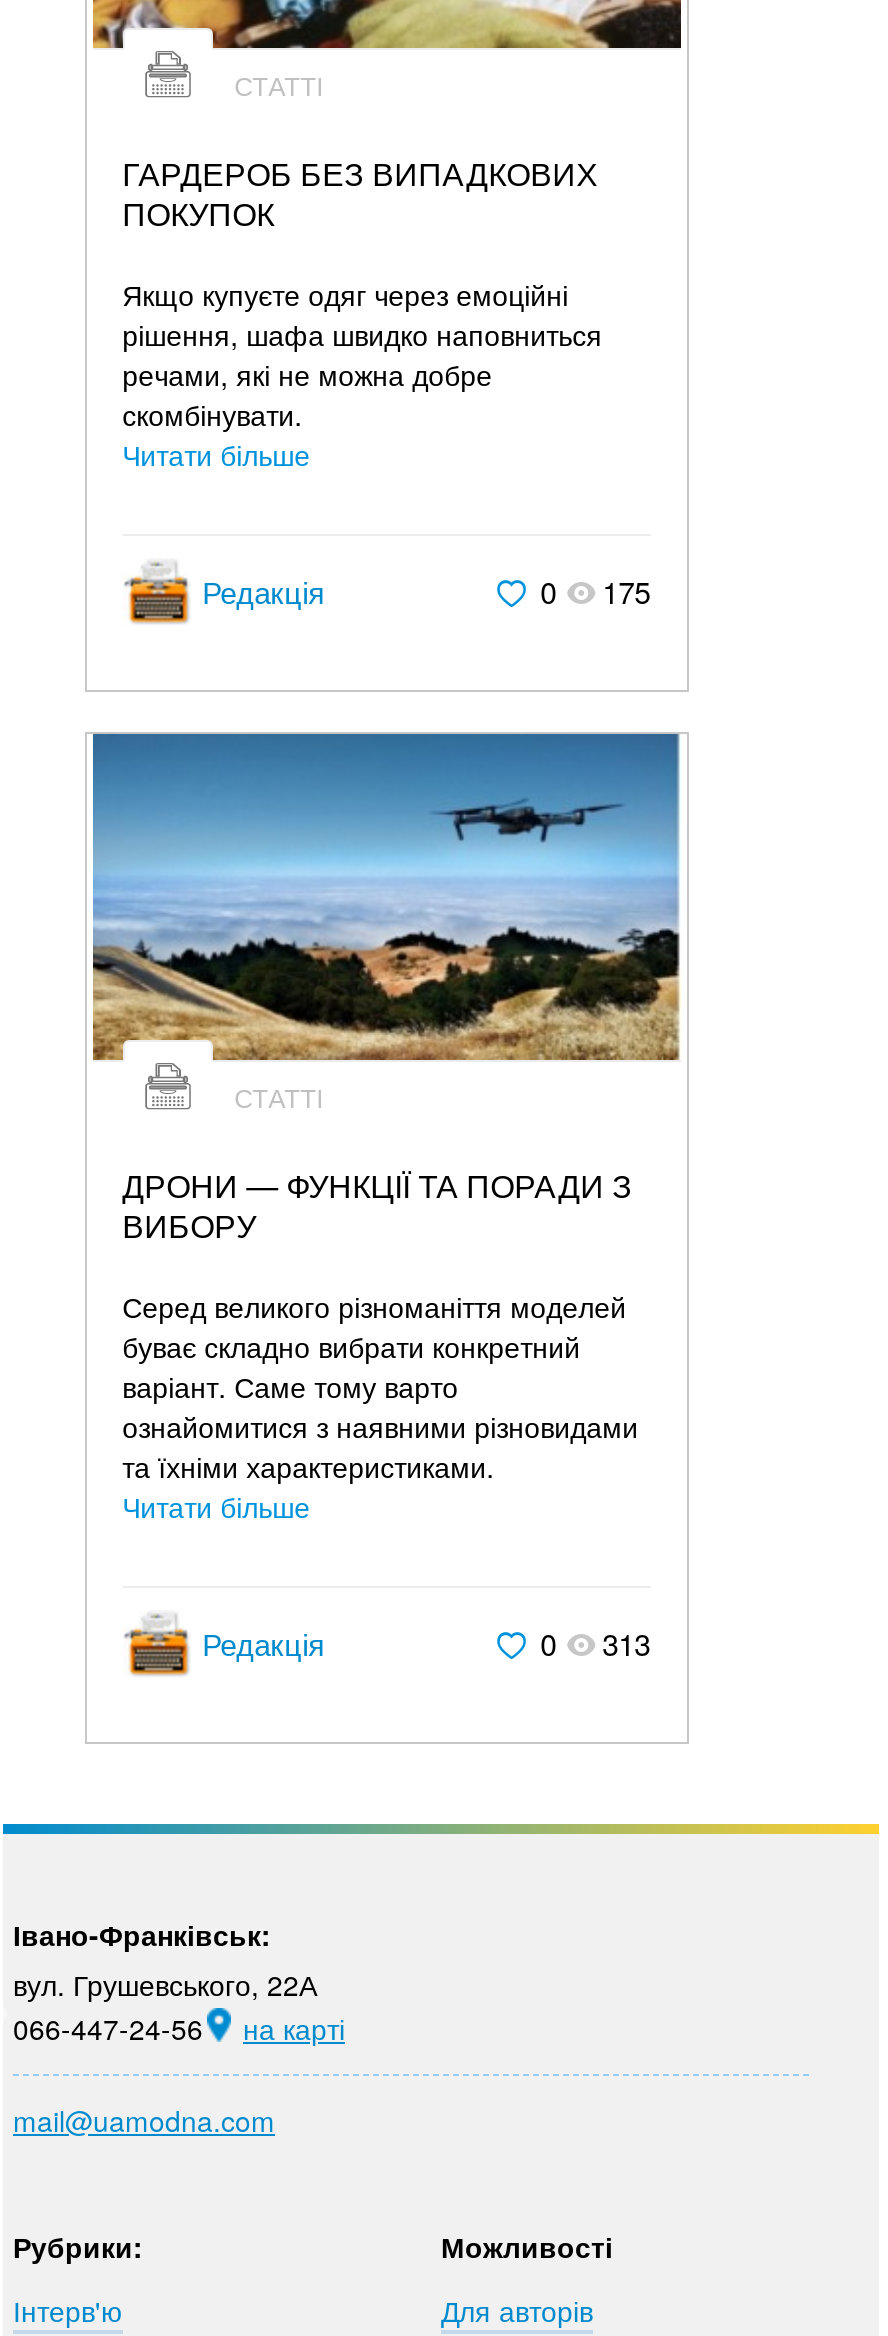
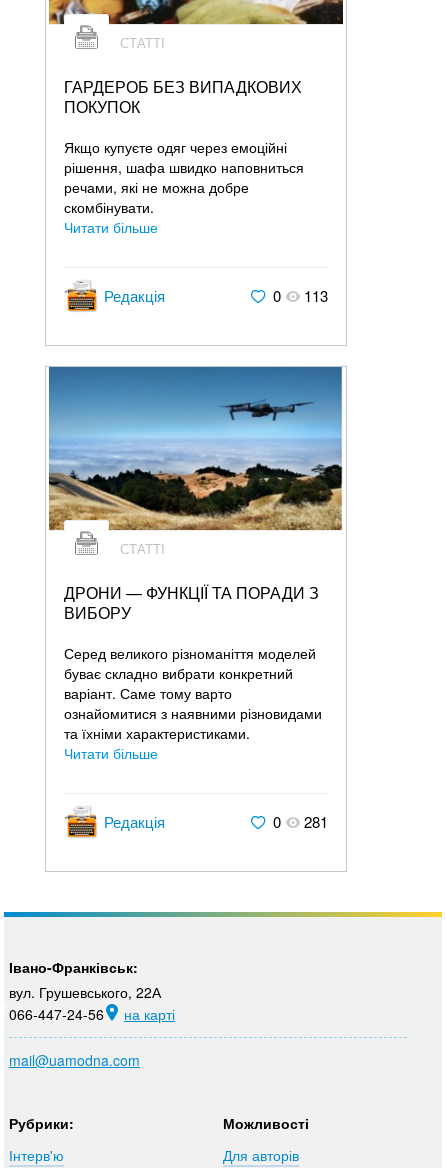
- 0 175
+ 0 113

- 0 313
+ 0 281
